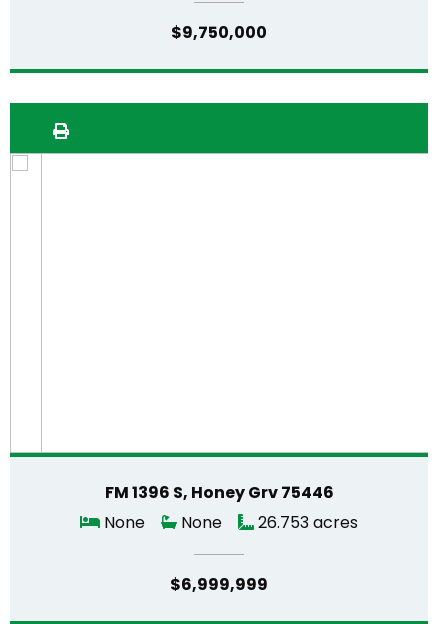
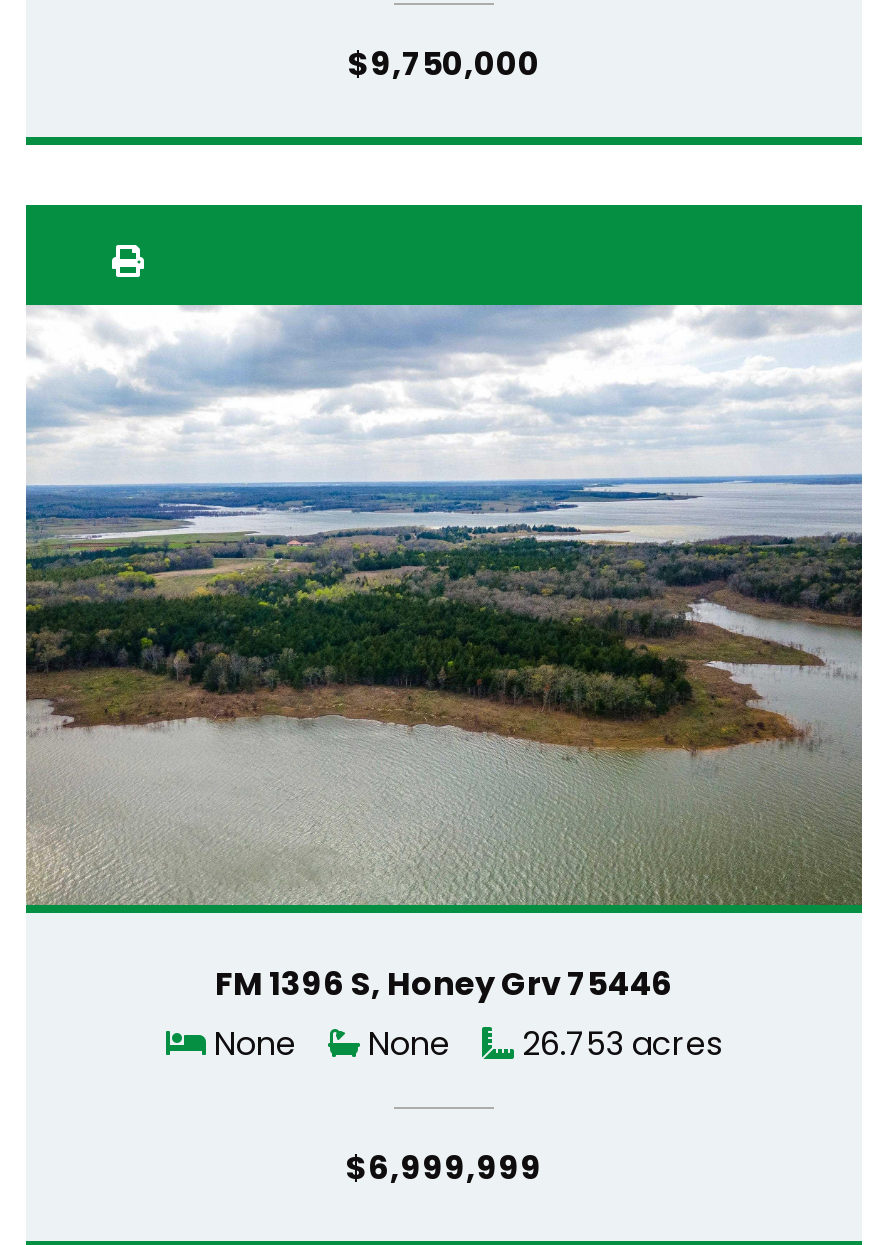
+ [image]
